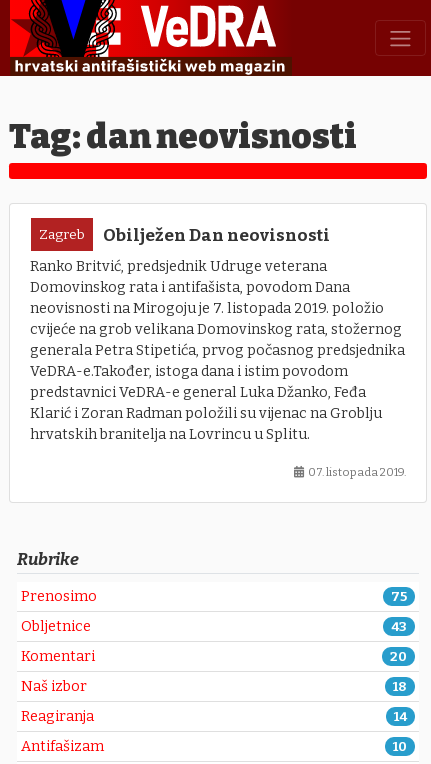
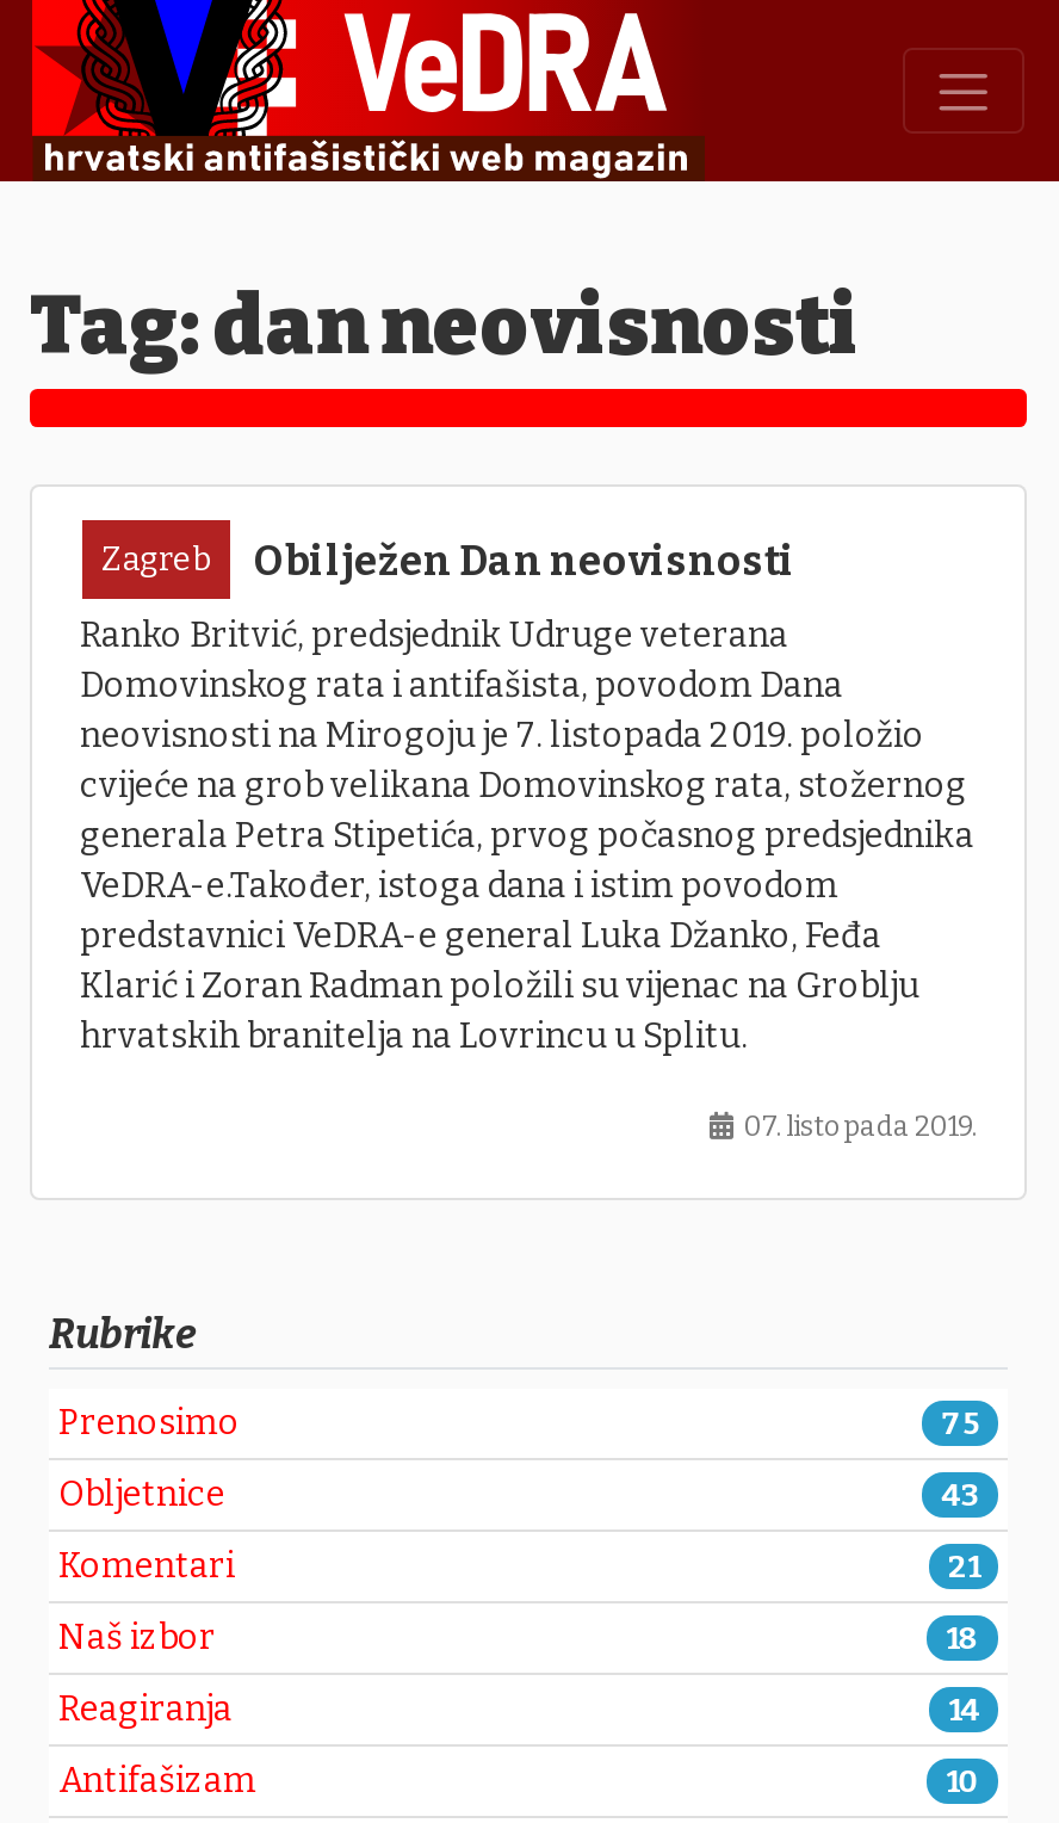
- 20
+ 21
